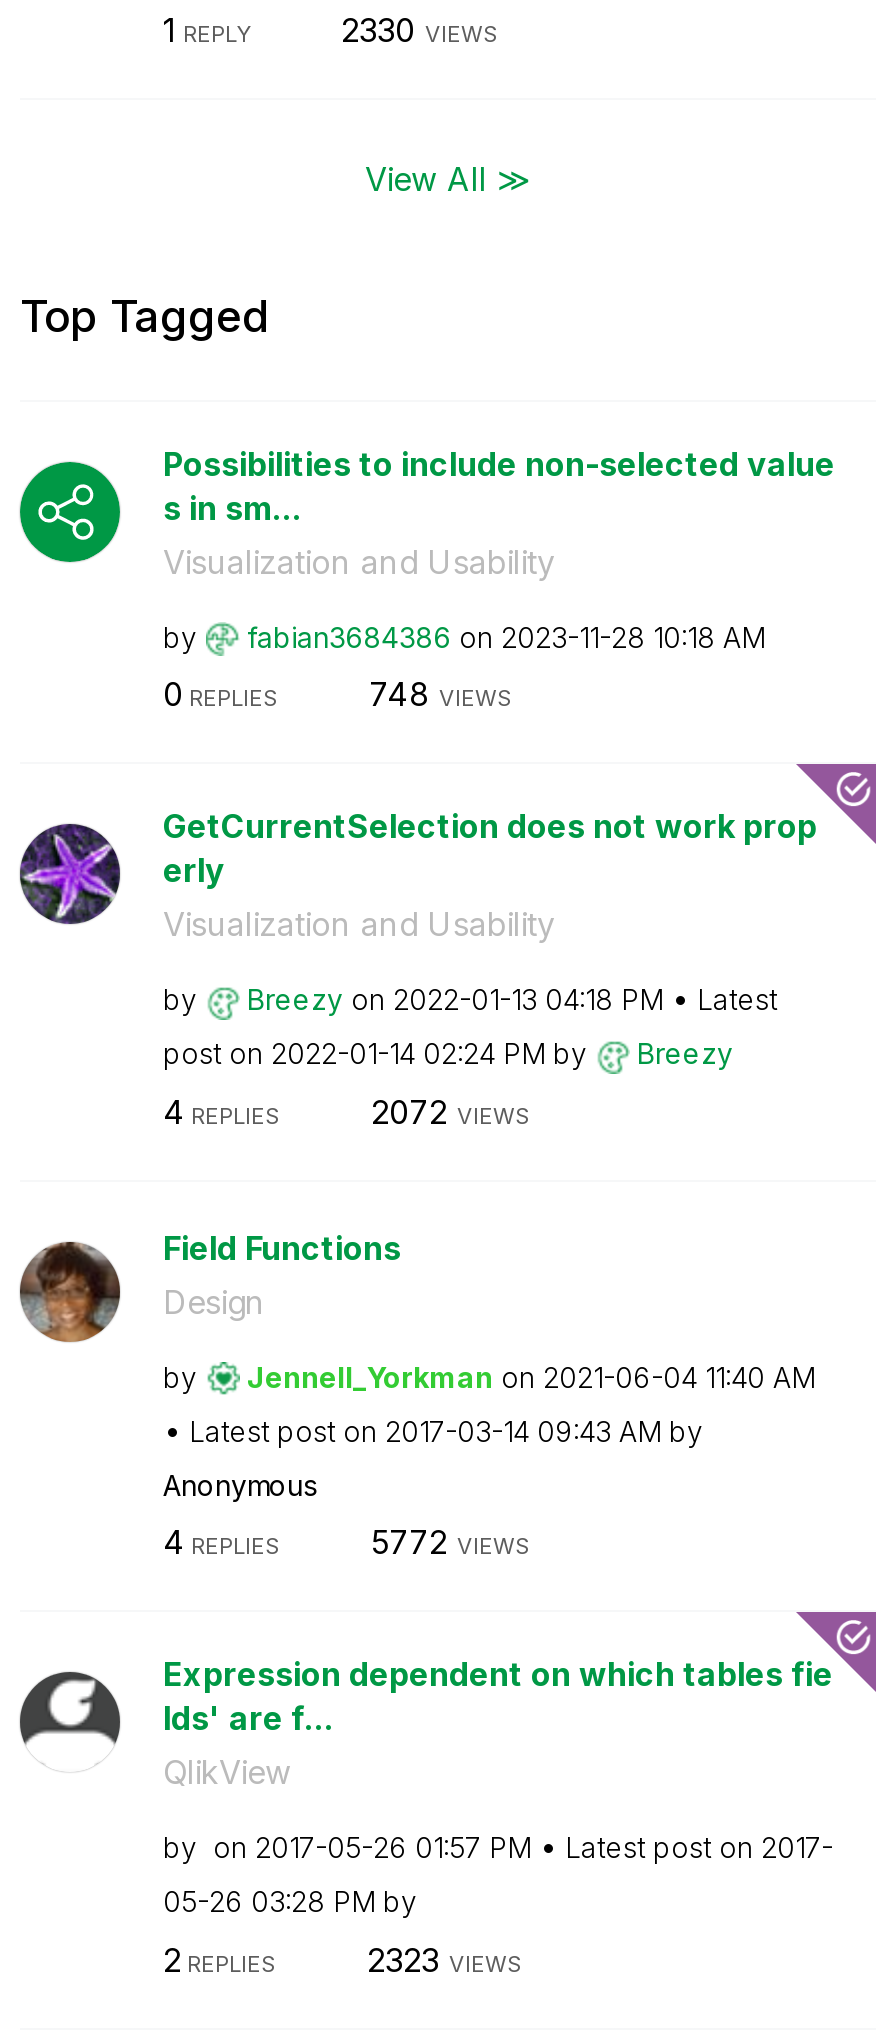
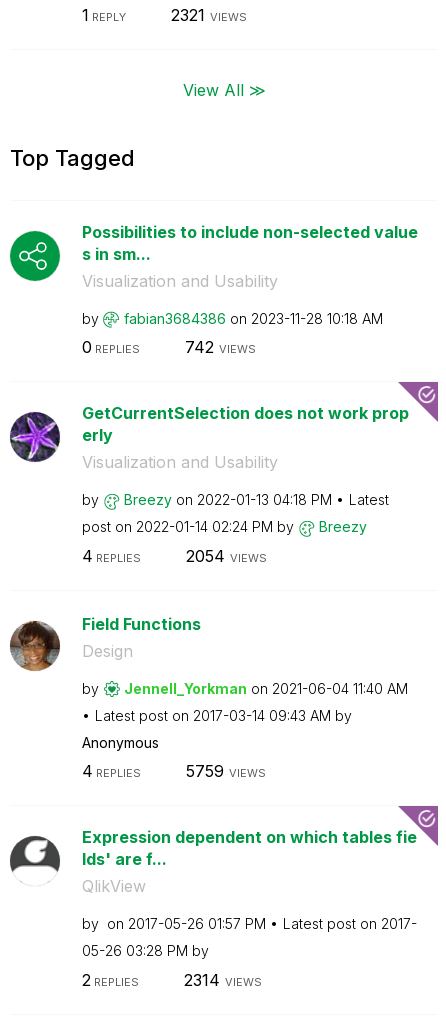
- 2330 VIEWS
+ 2321 VIEWS

- 748 VIEWS
+ 742 VIEWS

- 2072 VIEWS
+ 2054 VIEWS

- 5772 VIEWS
+ 5759 VIEWS

- 2323 VIEWS
+ 2314 VIEWS
